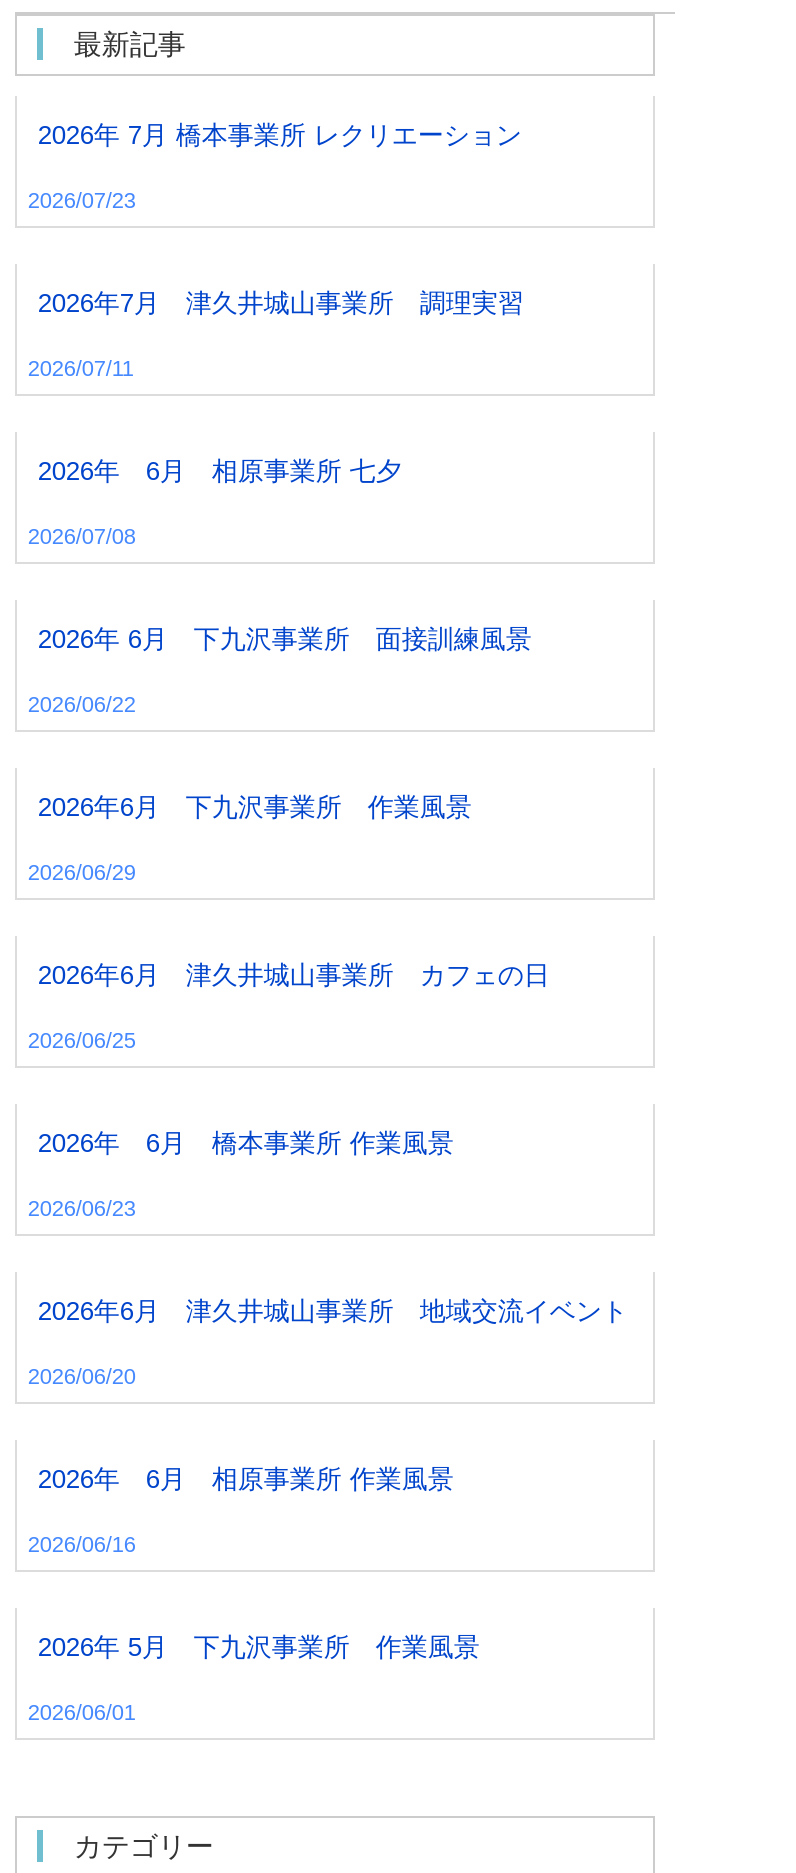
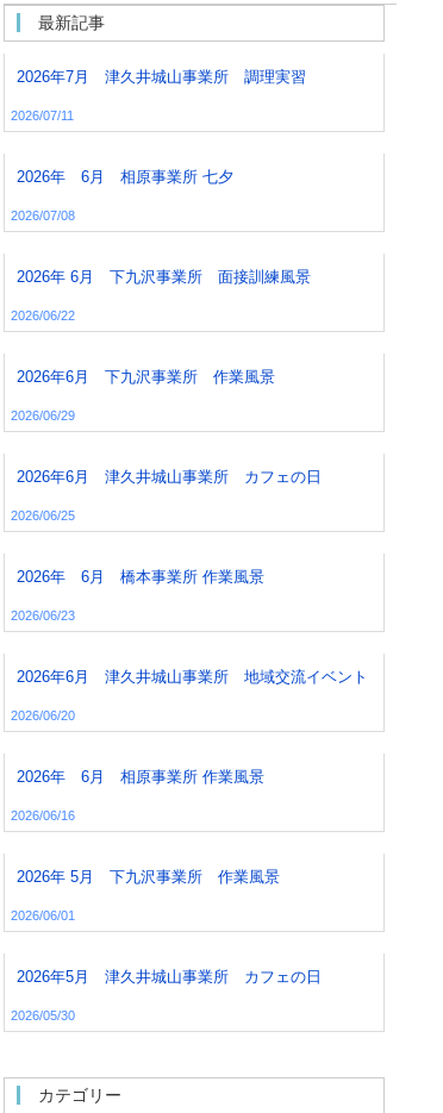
- 2026年 7月 橋本事業所 レクリエーション
- 2026/07/23

moved up: 2026年7月 津久井城山事業所 調理実習 | 2026/07/11 | 2026年 6月 相原事業所 七夕 | ... | 2026年 5月 下九沢事業所 作業風景 | 2026/06/01

+ 2026年5月 津久井城山事業所 カフェの日
+ 2026/05/30
